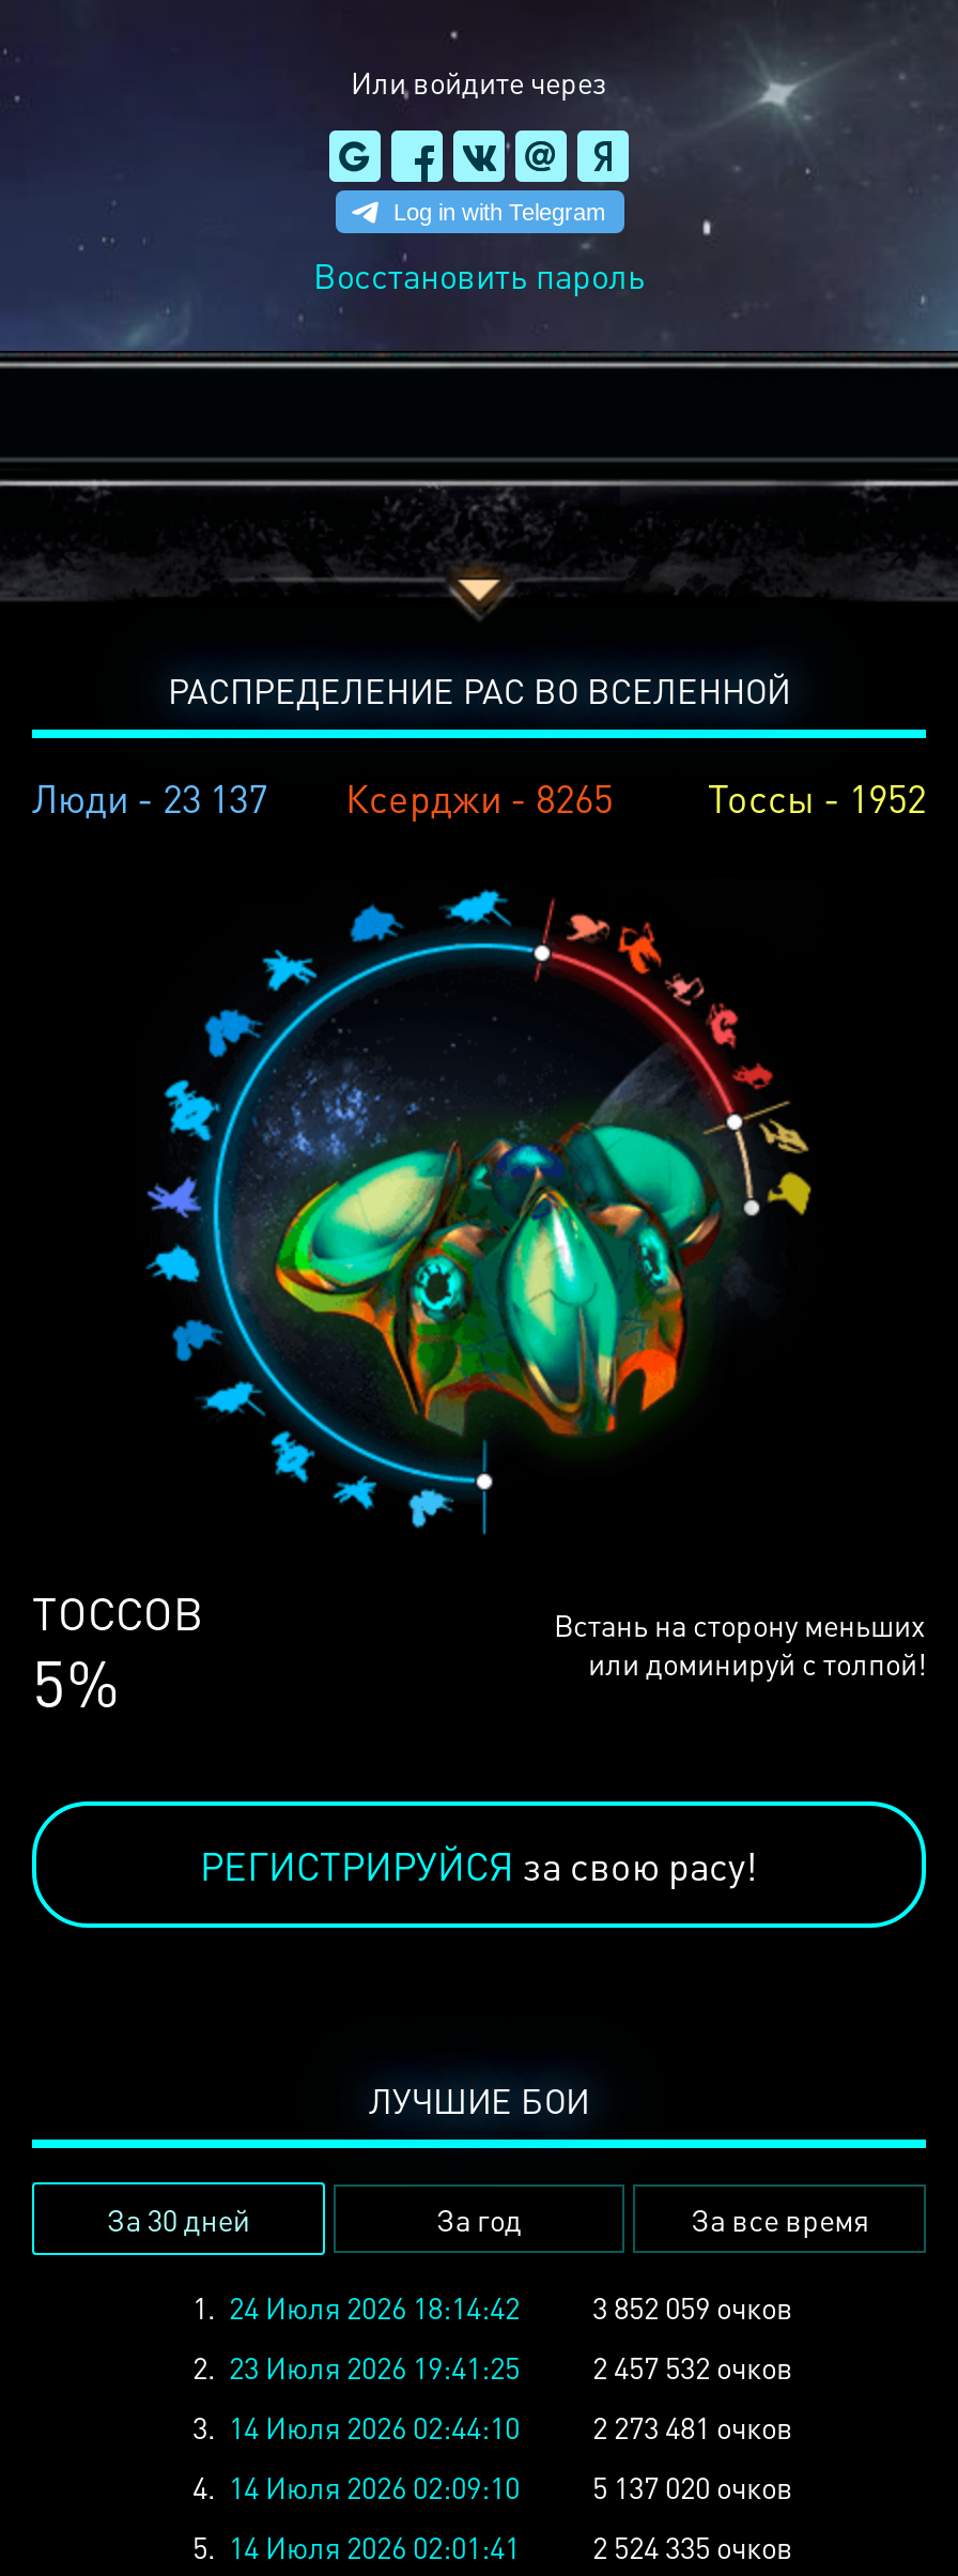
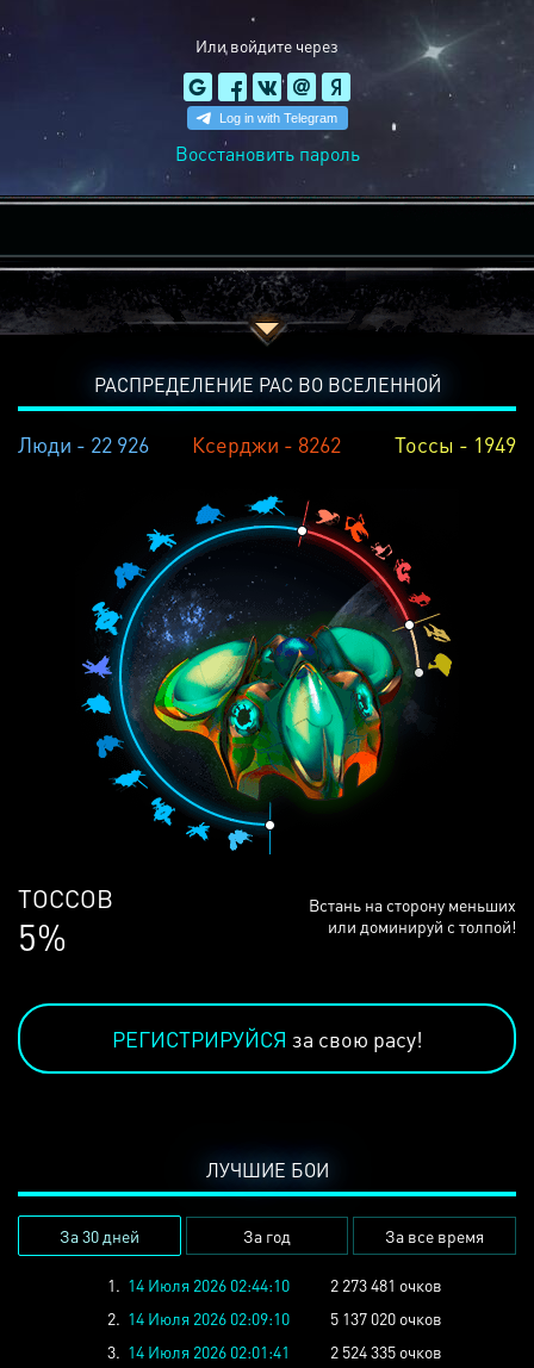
- Люди - 23 137
+ Люди - 22 926

- Ксерджи - 8265
+ Ксерджи - 8262

- Тоссы - 1952
+ Тоссы - 1949

- 1. 24 Июля 2026 18:14:42
- 3 852 059 очков
- 2. 23 Июля 2026 19:41:25
- 2 457 532 очков
- 3. 14 Июля 2026 02:44:10
+ 1. 14 Июля 2026 02:44:10

- 4. 14 Июля 2026 02:09:10 5 137 020 очков
+ 2. 14 Июля 2026 02:09:10 5 137 020 очков

- 5. 14 Июля 2026 02:01:41 2 524 335 очков
+ 3. 14 Июля 2026 02:01:41 2 524 335 очков
